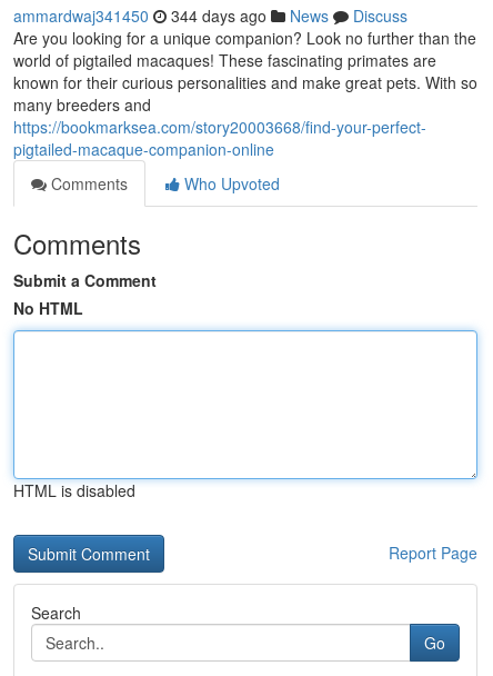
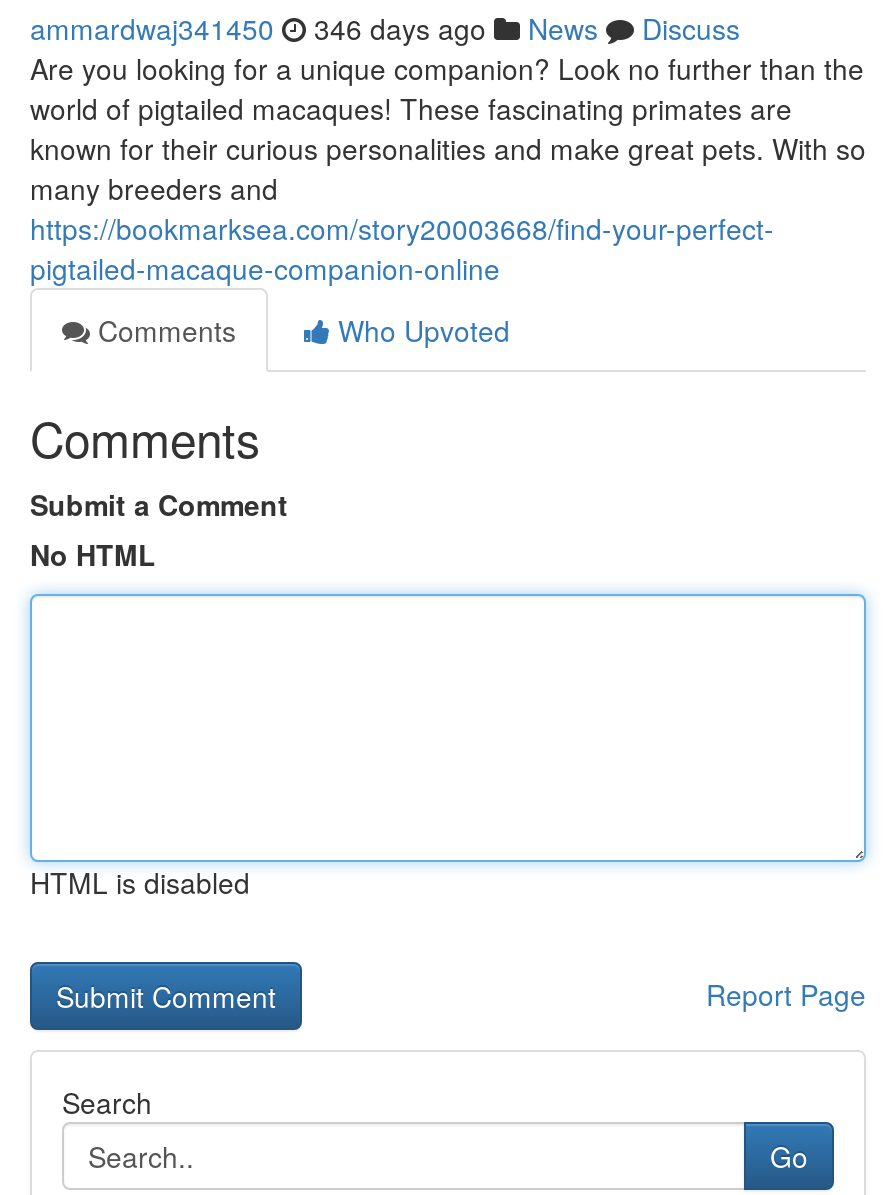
- ammardwaj341450 344 days ago News Discuss
+ ammardwaj341450 346 days ago News Discuss
